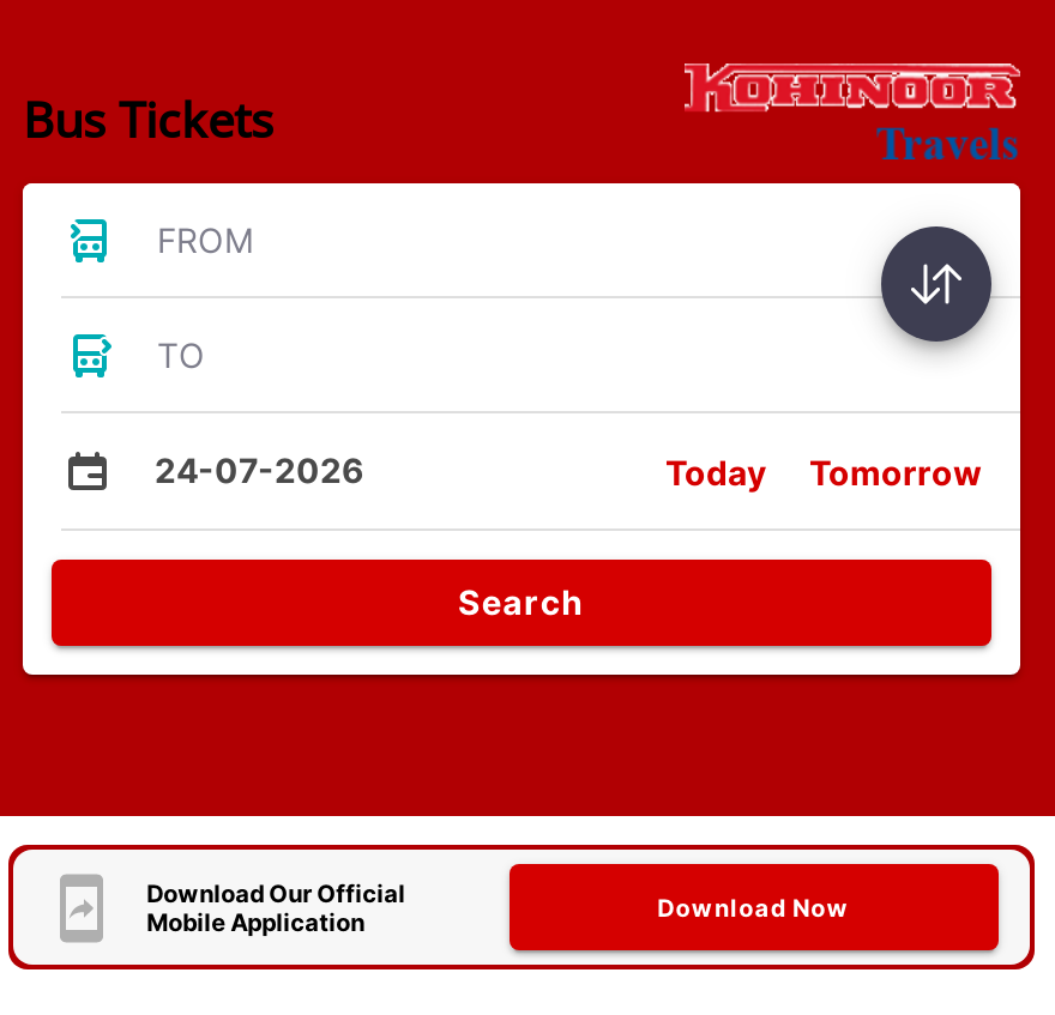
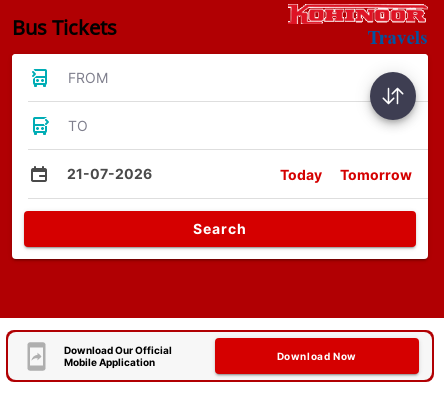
- 24-07-2026
+ 21-07-2026
